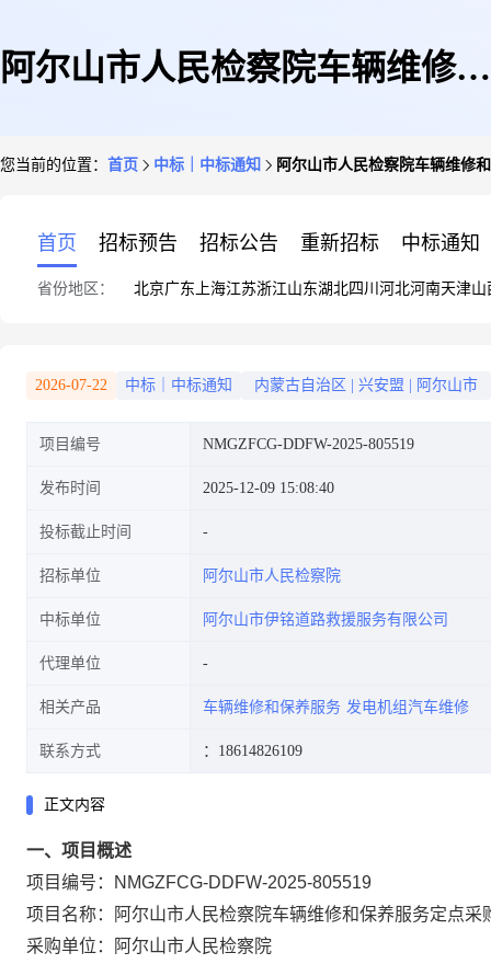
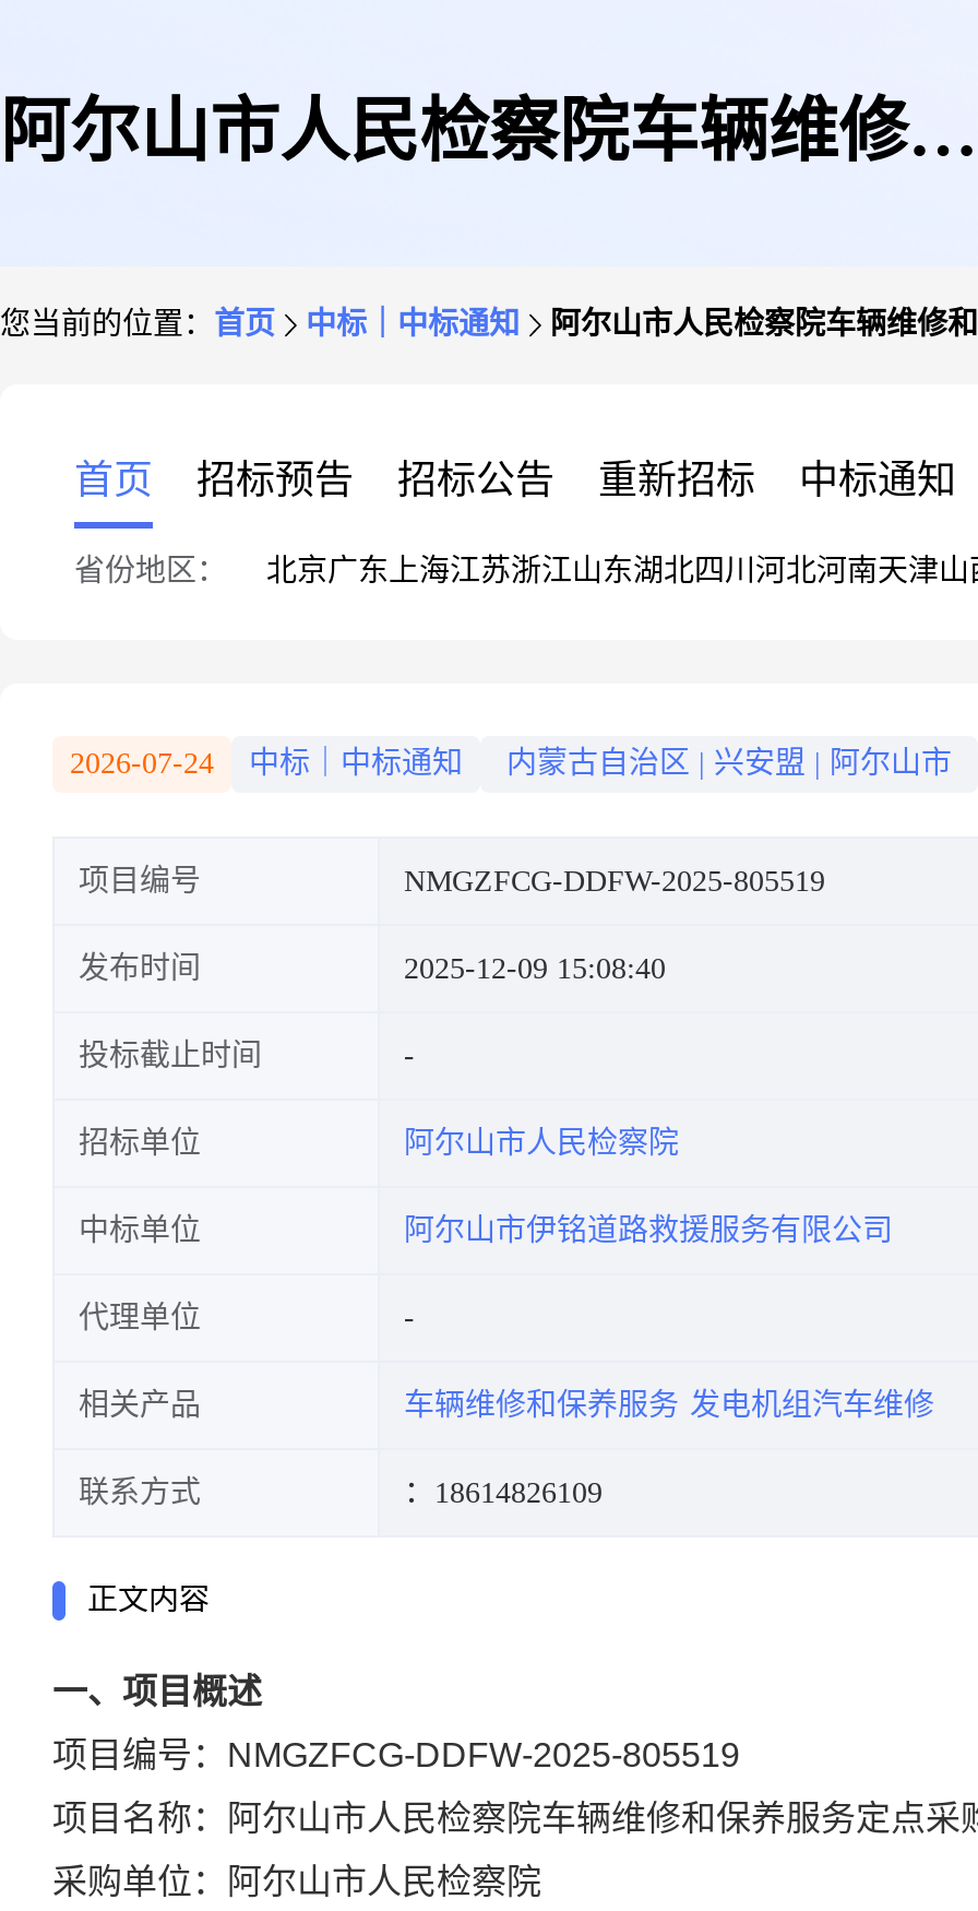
- 2026-07-22
+ 2026-07-24
